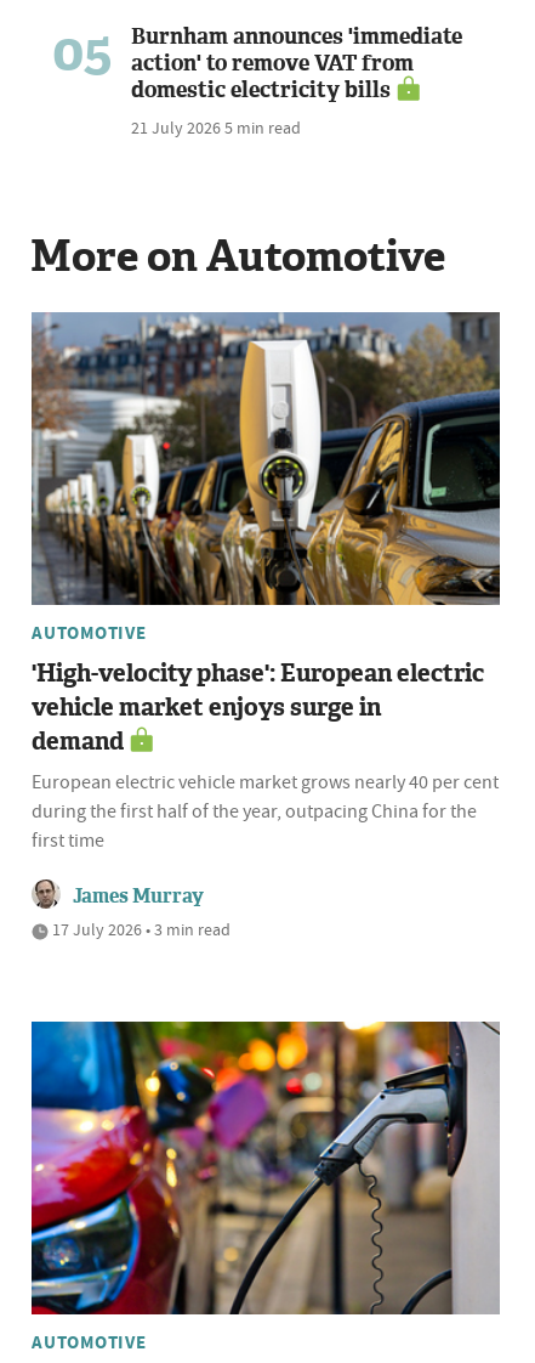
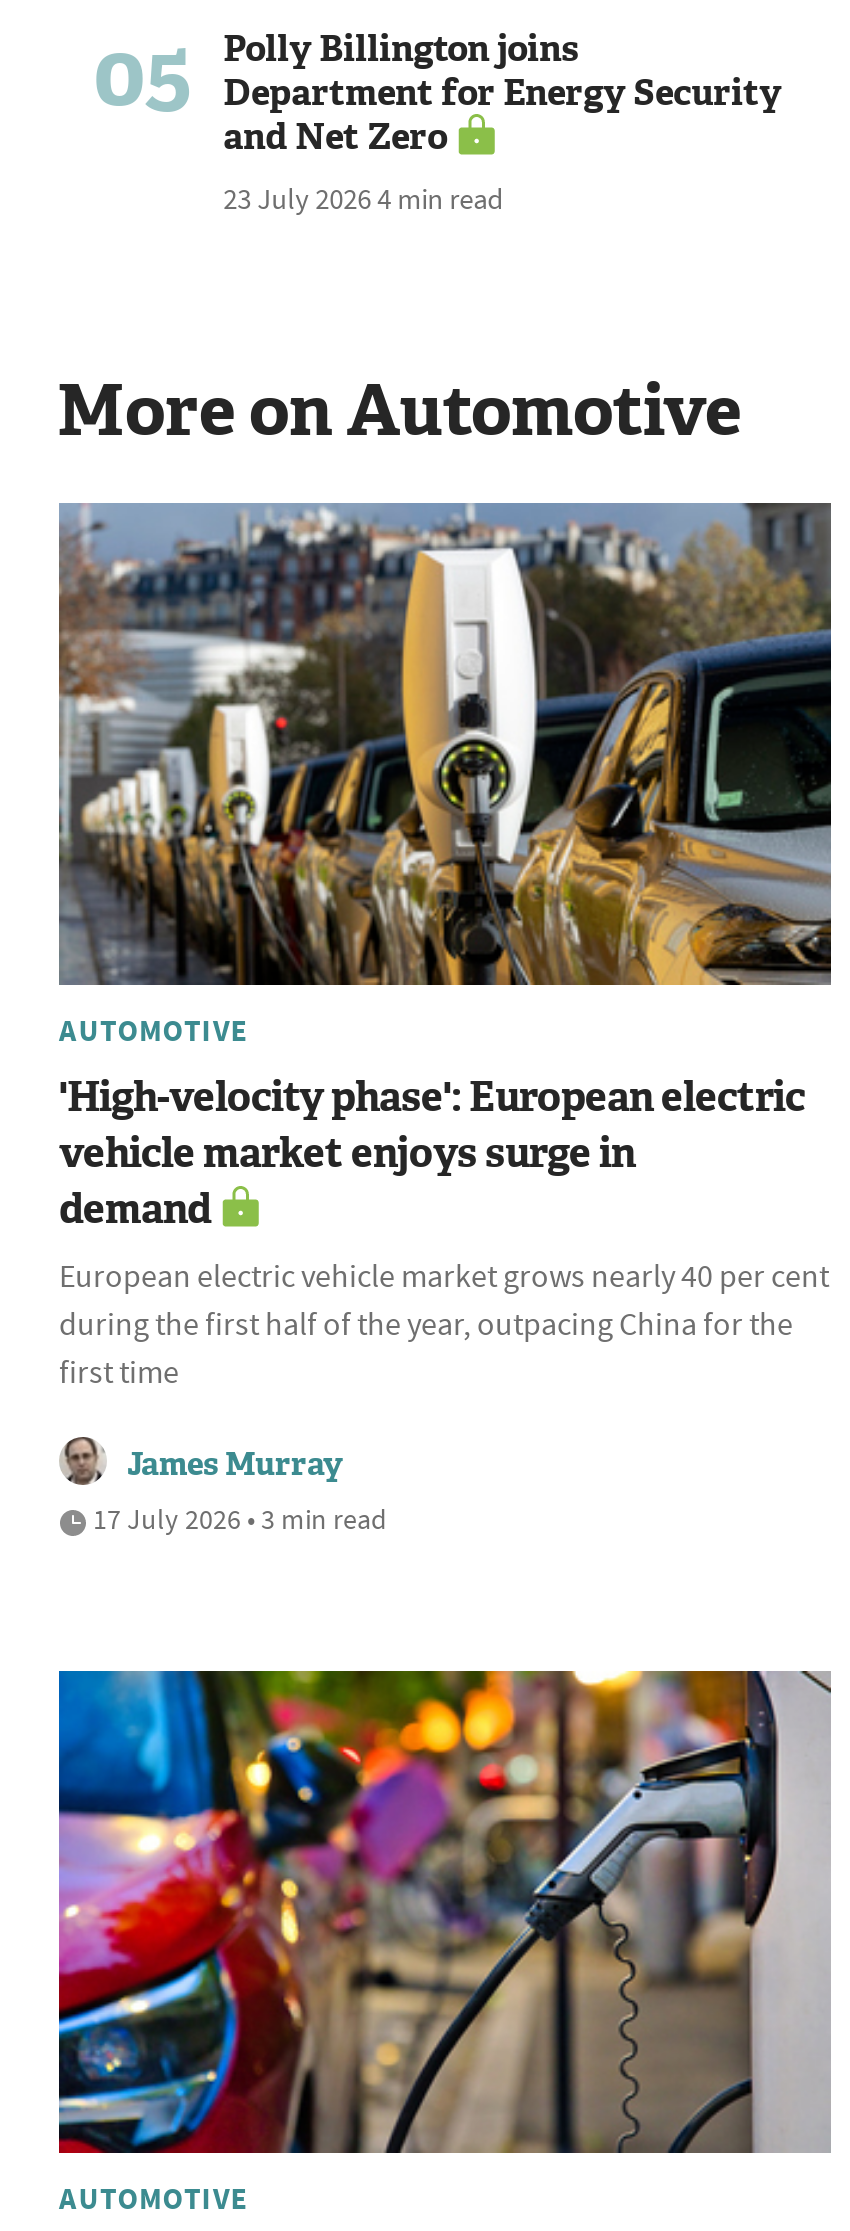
- Burnham announces 'immediate
- action' to remove VAT from
- domestic electricity bills
- 21 July 2026 5 min read
+ Polly Billington joins
+ Department for Energy Security
+ and Net Zero
+ 23 July 2026 4 min read
